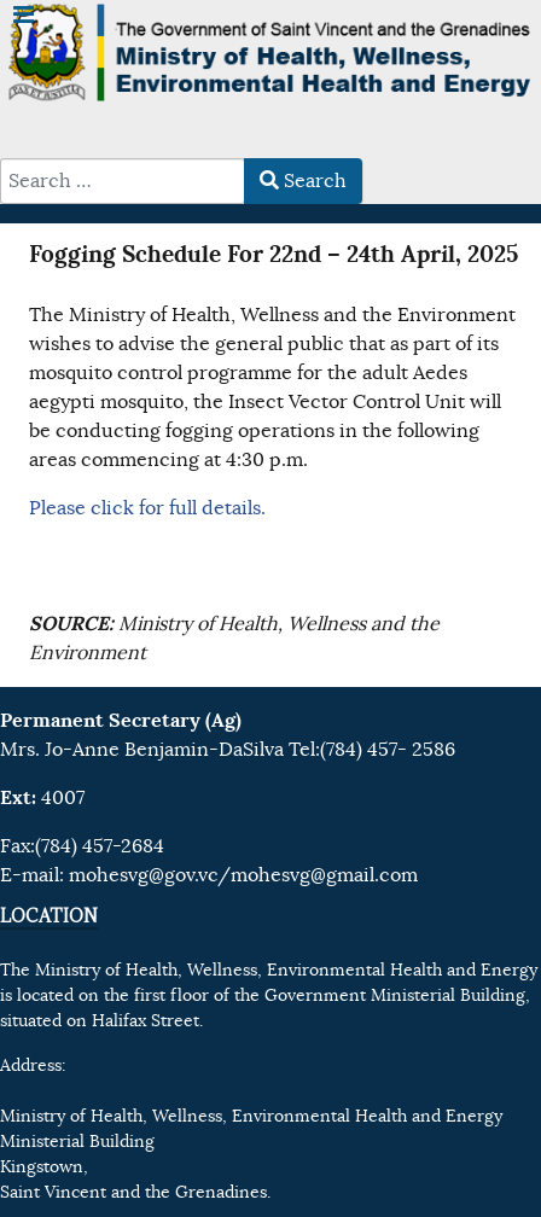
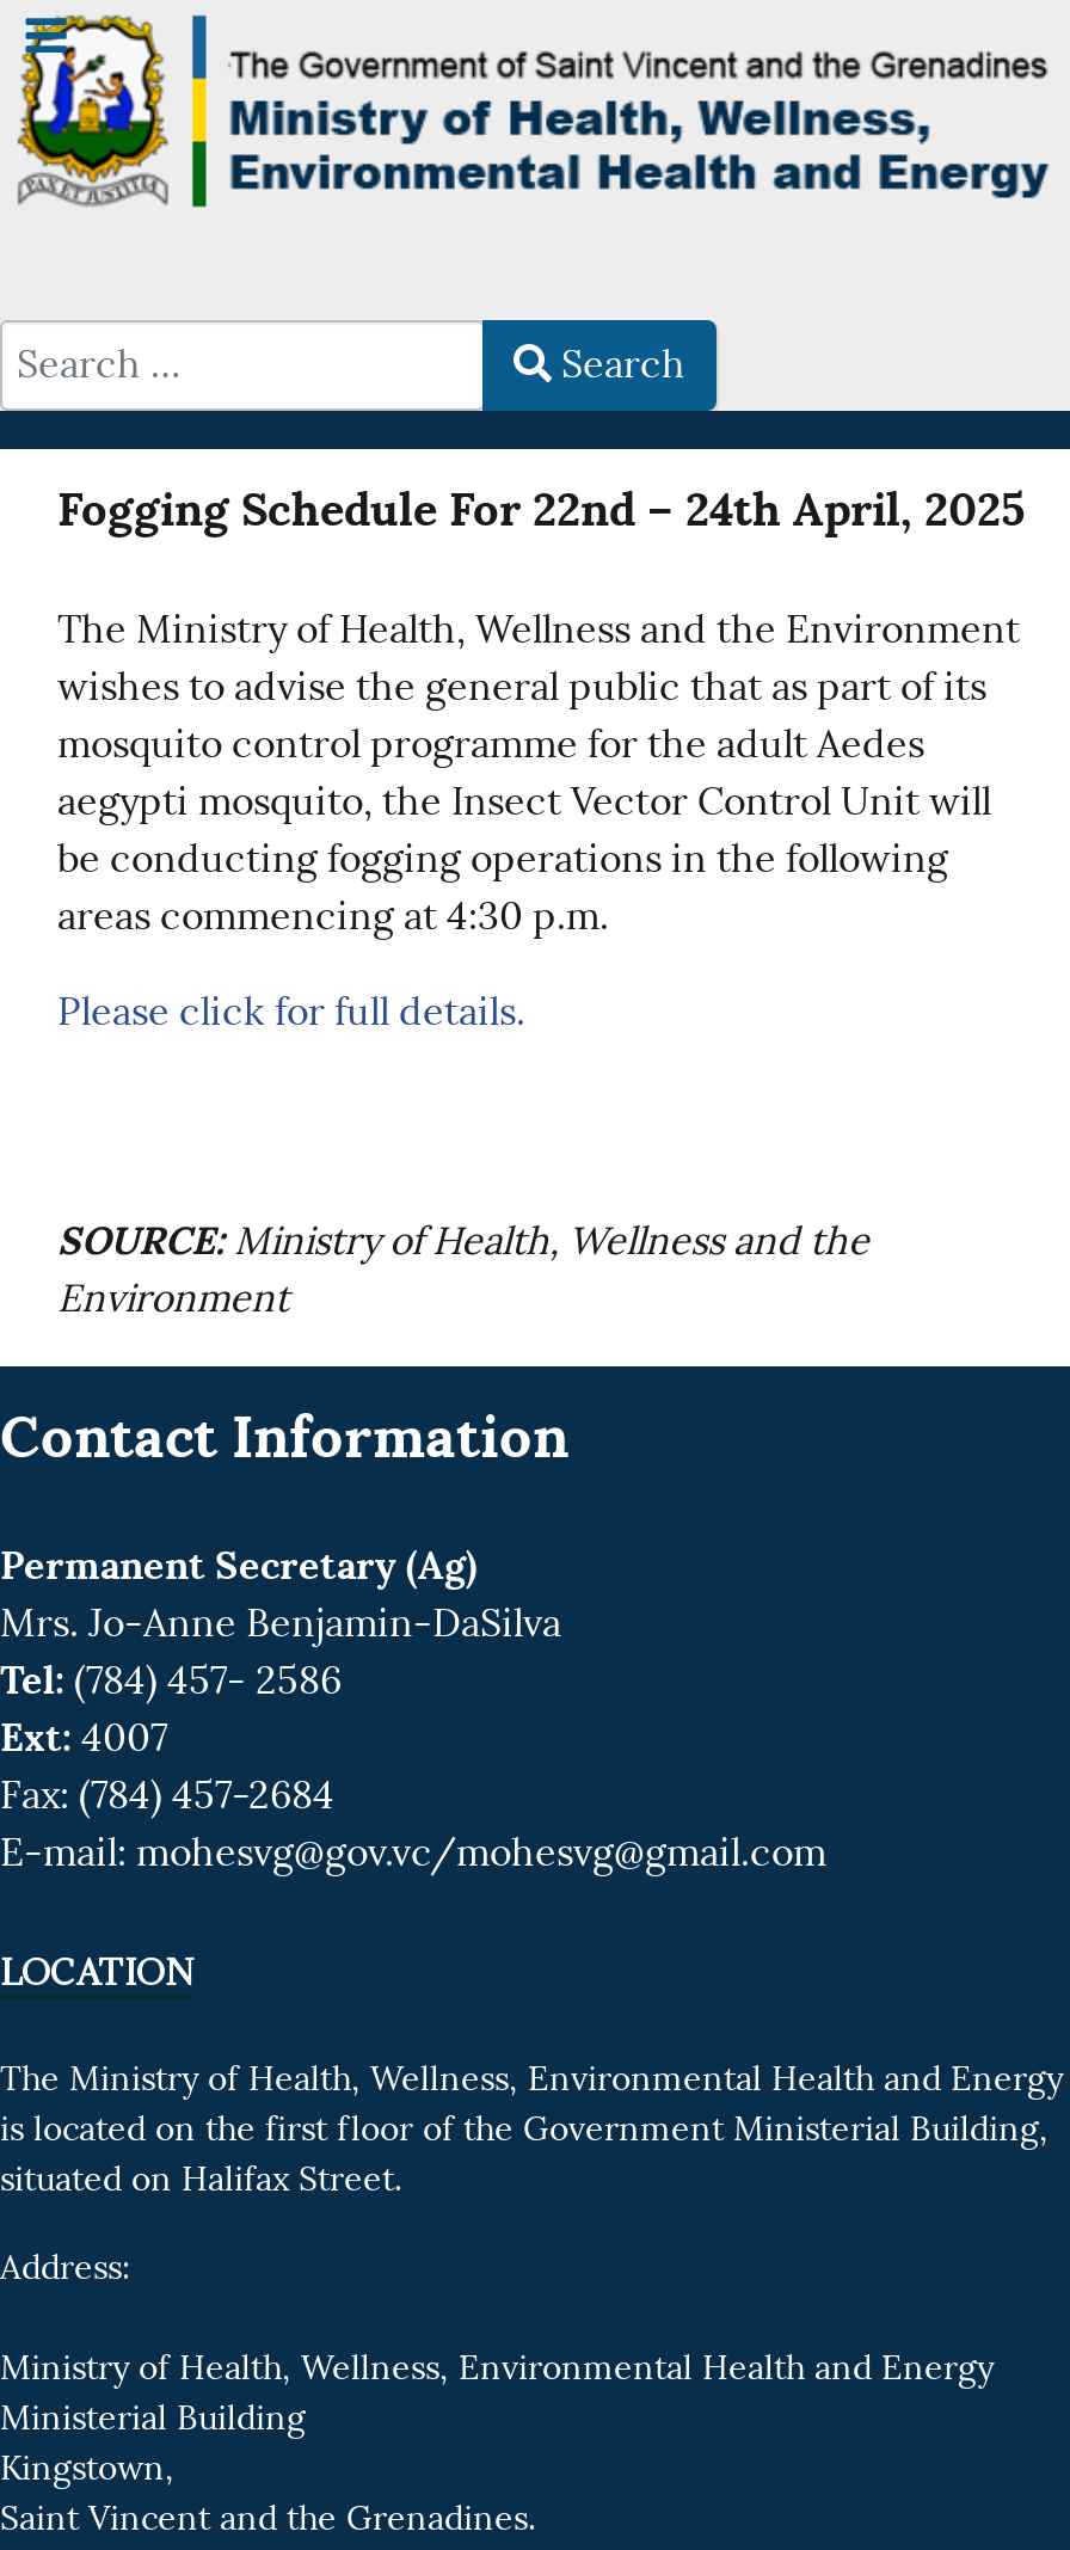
+ Contact Information

- Fax:(784) 457-2684
+ Fax: (784) 457-2684
